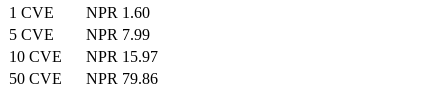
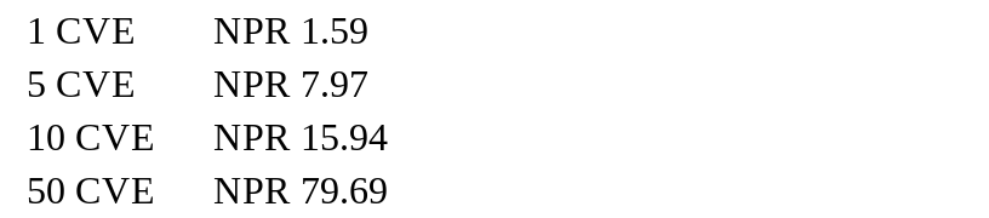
- 1 CVE NPR 1.60
+ 1 CVE NPR 1.59

- 5 CVE NPR 7.99
+ 5 CVE NPR 7.97

- 10 CVE NPR 15.97
+ 10 CVE NPR 15.94

- 50 CVE NPR 79.86
+ 50 CVE NPR 79.69
